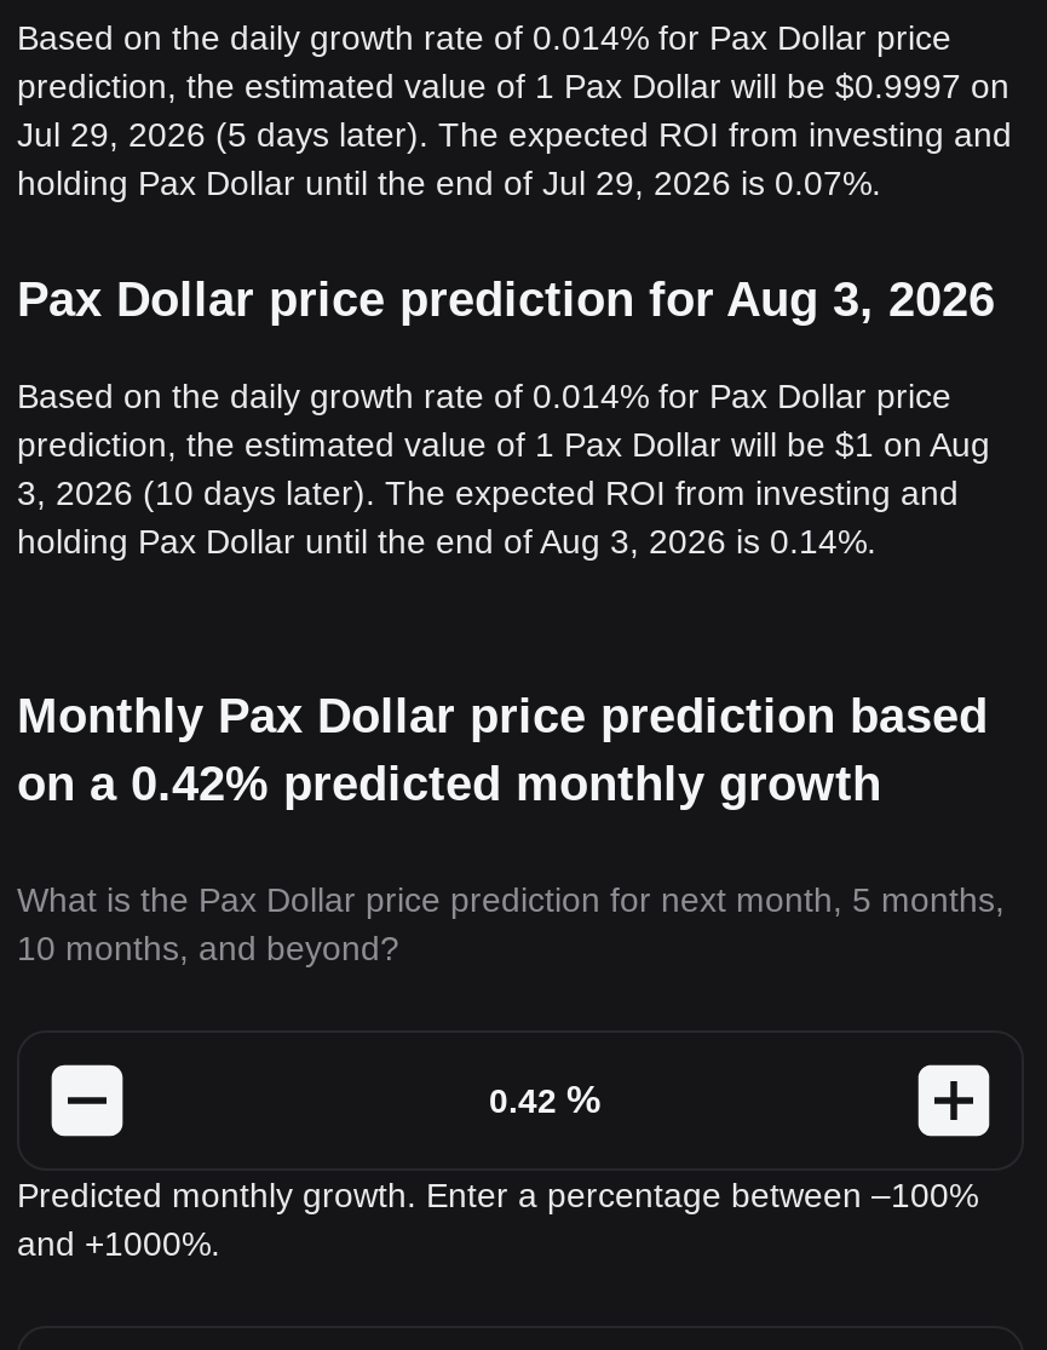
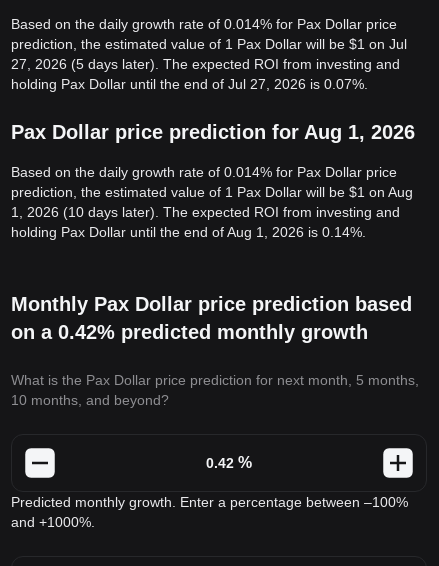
- prediction, the estimated value of 1 Pax Dollar will be $0.9997 on
- Jul 29, 2026 (5 days later). The expected ROI from investing and
- holding Pax Dollar until the end of Jul 29, 2026 is 0.07%.
+ prediction, the estimated value of 1 Pax Dollar will be $1 on Jul
+ 27, 2026 (5 days later). The expected ROI from investing and
+ holding Pax Dollar until the end of Jul 27, 2026 is 0.07%.

- Pax Dollar price prediction for Aug 3, 2026
+ Pax Dollar price prediction for Aug 1, 2026

- 3, 2026 (10 days later). The expected ROI from investing and
+ 1, 2026 (10 days later). The expected ROI from investing and

- holding Pax Dollar until the end of Aug 3, 2026 is 0.14%.
+ holding Pax Dollar until the end of Aug 1, 2026 is 0.14%.
